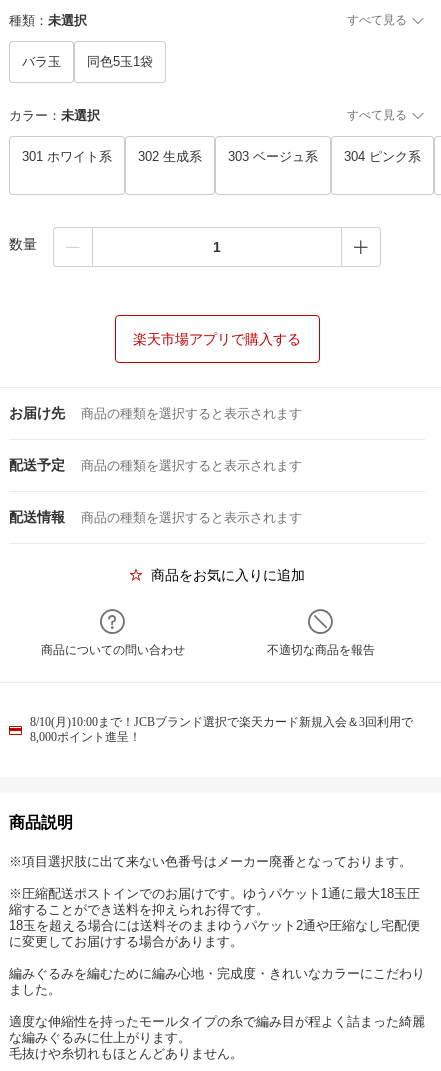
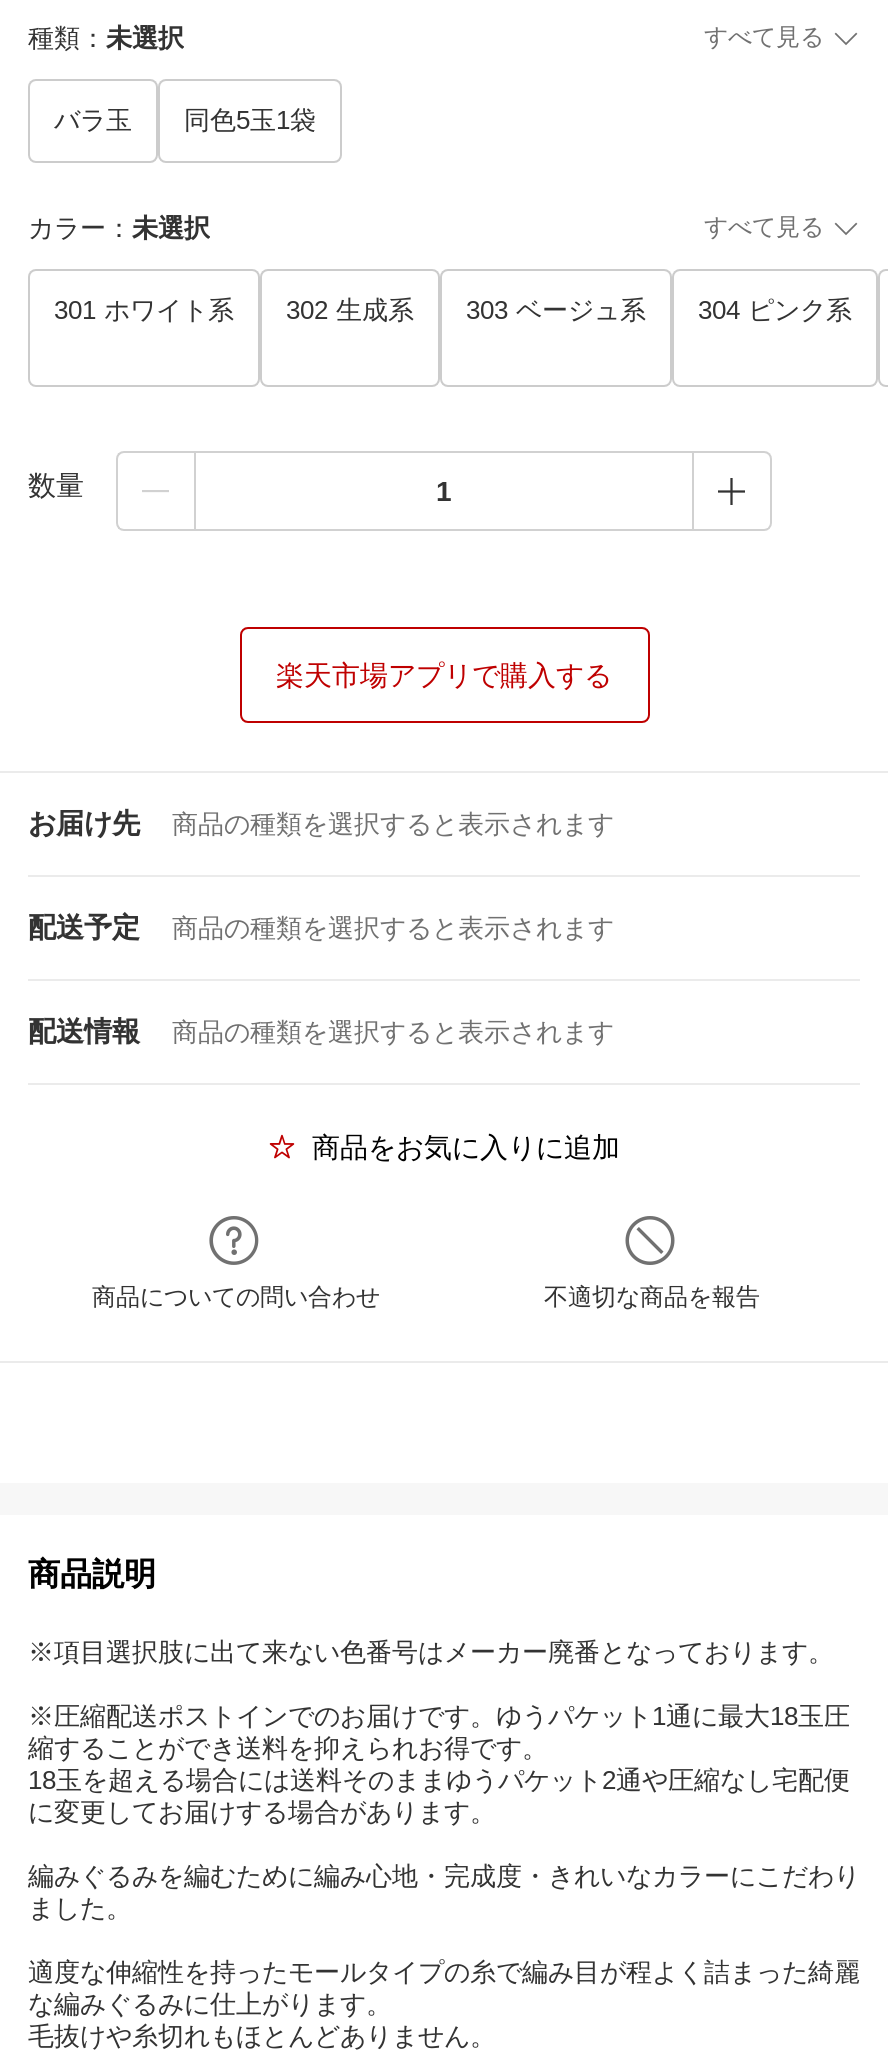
- 8/10(月)10:00まで！JCBブランド選択で楽天カード新規入会＆3回利用で
- 8,000ポイント進呈！
